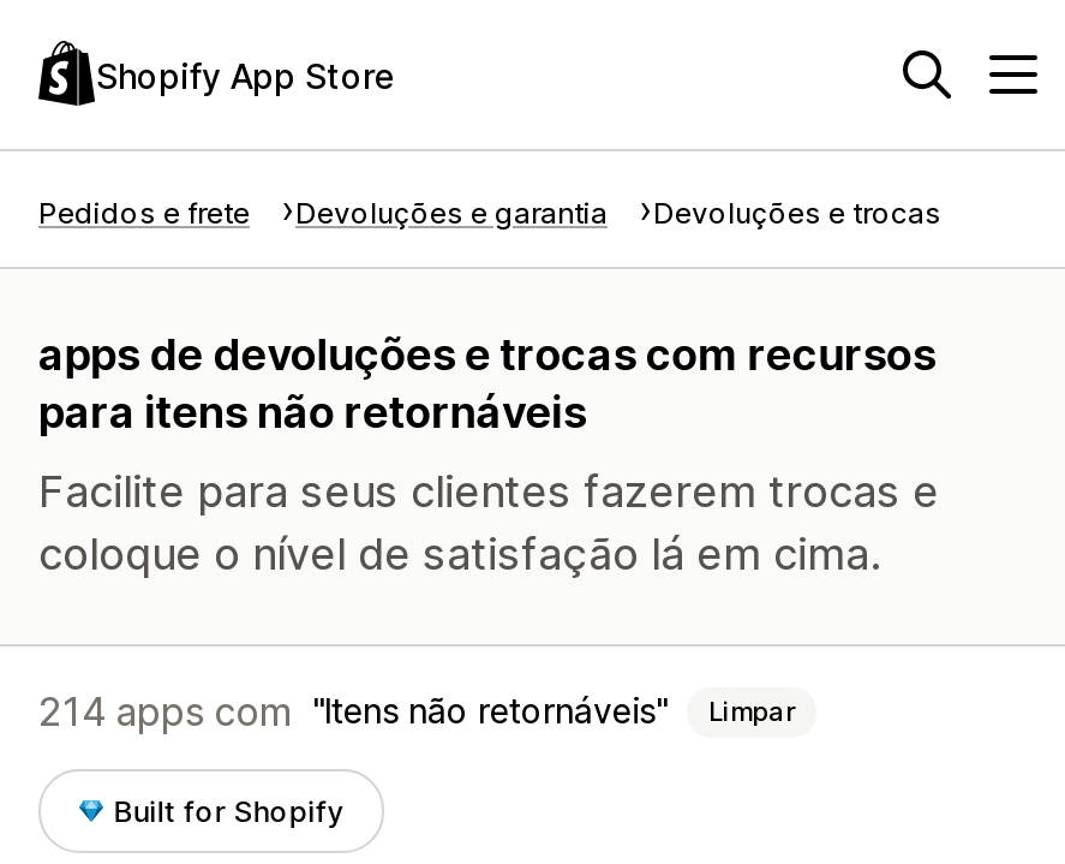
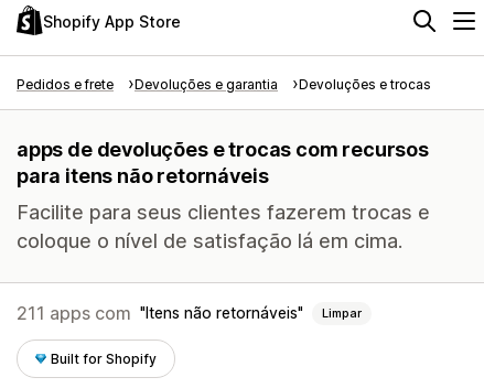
- 214 apps com Itens não retornáveis Limpar
+ 211 apps com Itens não retornáveis Limpar
